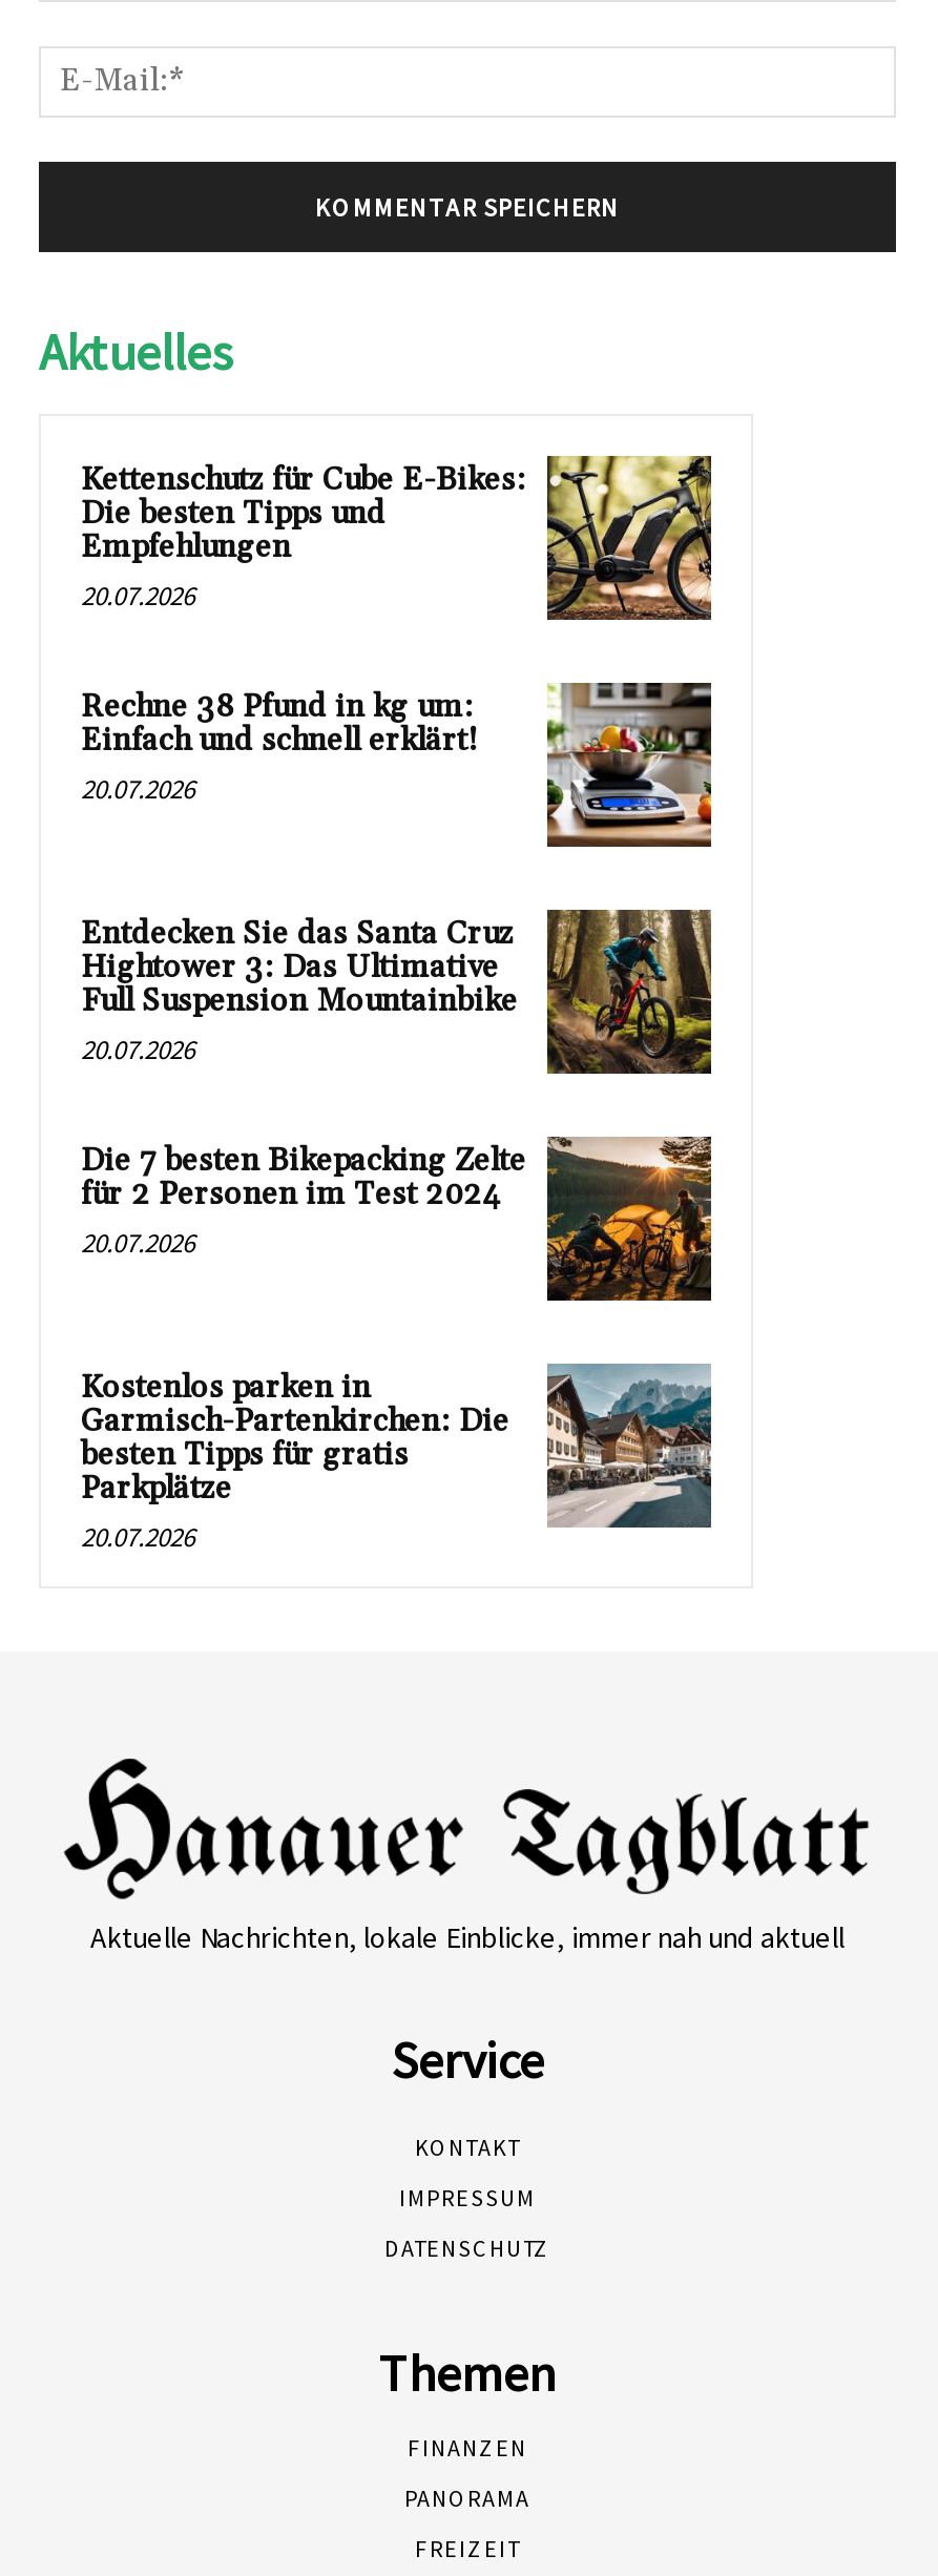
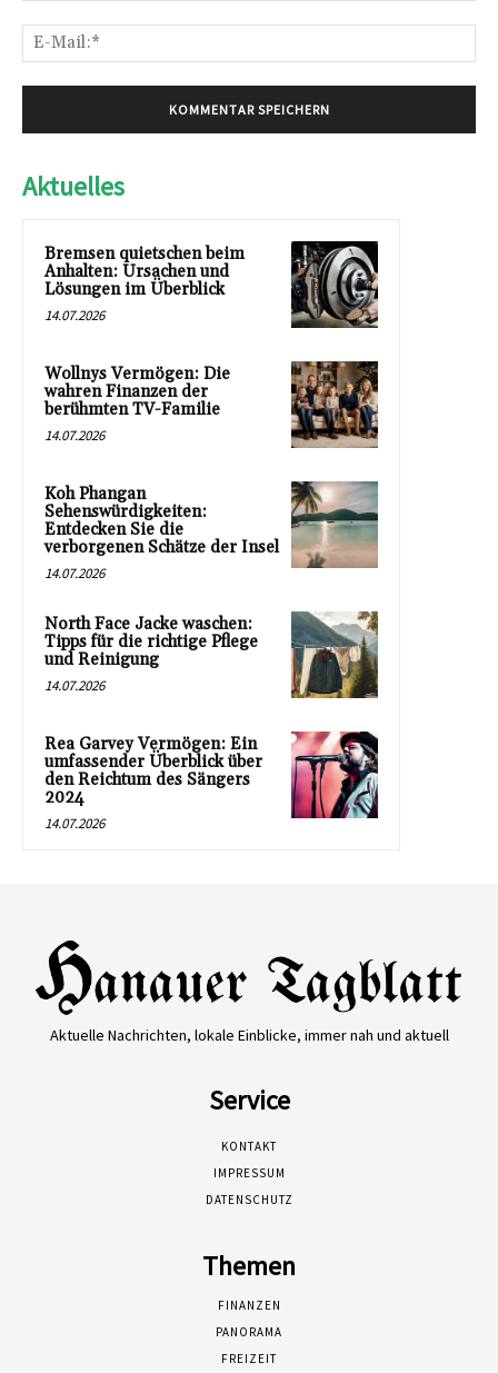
- Kettenschutz für Cube E-Bikes:
- Die besten Tipps und
- Empfehlungen
- 20.07.2026
+ Bremsen quietschen beim
+ Anhalten: Ursachen und
+ Lösungen im Überblick
+ 14.07.2026

- [image]
+ [image]

- Rechne 38 Pfund in kg um:
- Einfach und schnell erklärt!
- 20.07.2026
+ Wollnys Vermögen: Die
+ wahren Finanzen der
+ berühmten TV-Familie
+ 14.07.2026

- [image]
+ [image]

- [image]
- Entdecken Sie das Santa Cruz
- Hightower 3: Das Ultimative
- Full Suspension Mountainbike
- 20.07.2026
+ [image]
+ Koh Phangan
+ Sehenswürdigkeiten:
+ Entdecken Sie die
+ verborgenen Schätze der Insel
+ 14.07.2026

- [image]
- Die 7 besten Bikepacking Zelte
- für 2 Personen im Test 2024
- 20.07.2026
+ [image]
+ North Face Jacke waschen:
+ Tipps für die richtige Pflege
+ und Reinigung
+ 14.07.2026

- [image]
- Kostenlos parken in
- Garmisch-Partenkirchen: Die
- besten Tipps für gratis
- Parkplätze
- 20.07.2026
+ [image]
+ Rea Garvey Vermögen: Ein
+ umfassender Überblick über
+ den Reichtum des Sängers
+ 2024
+ 14.07.2026
